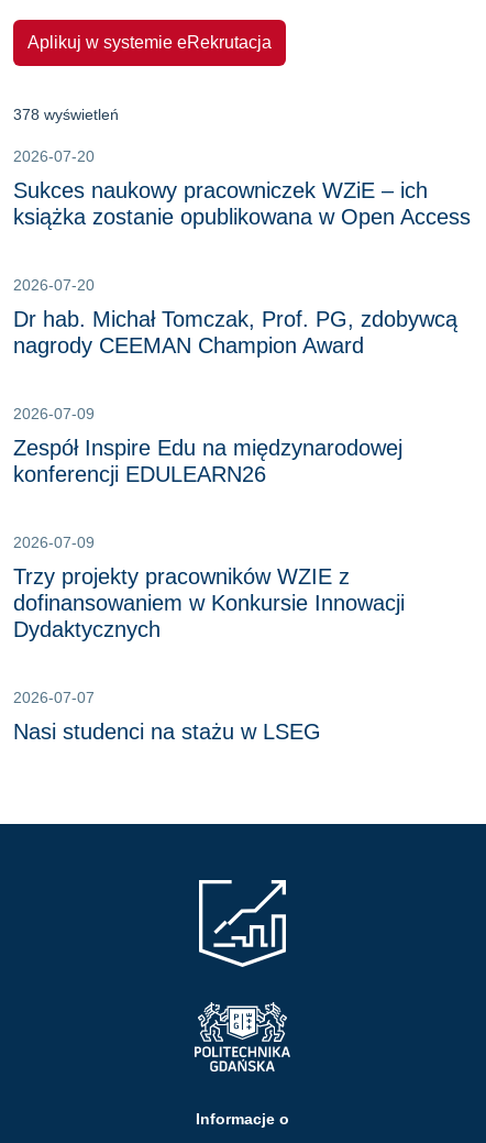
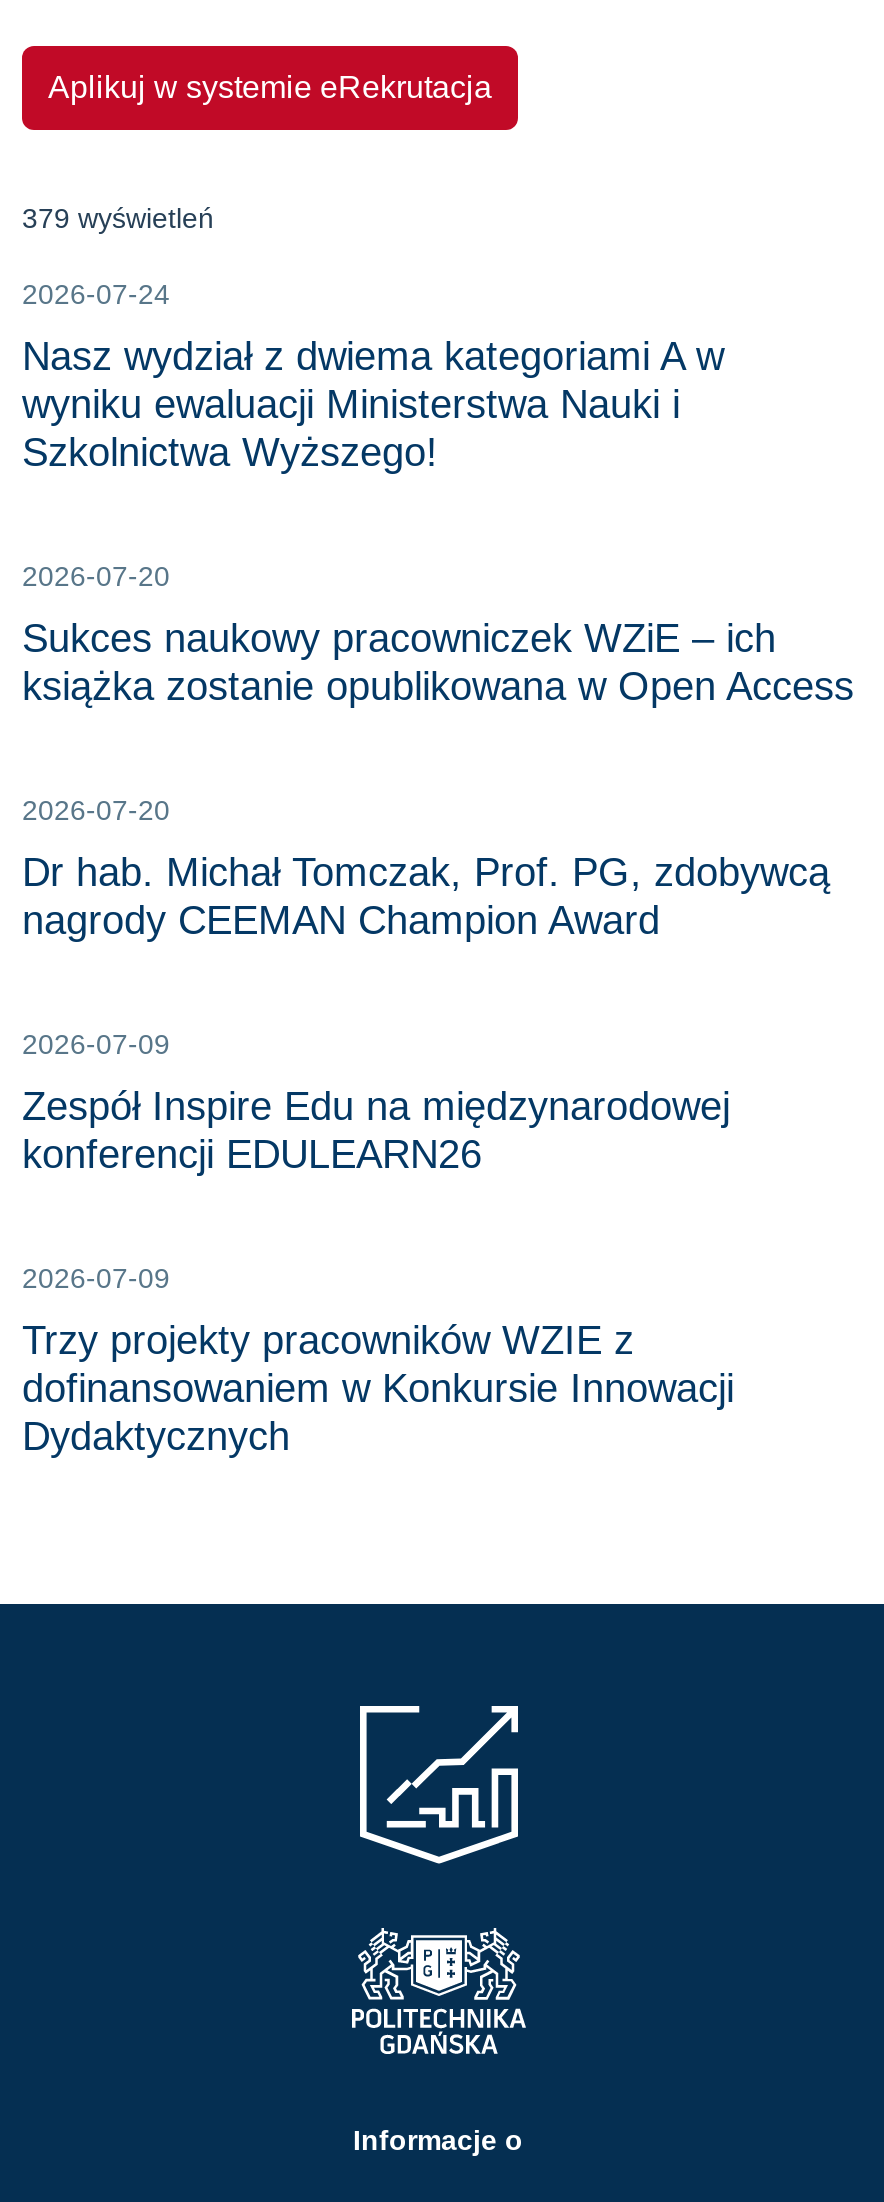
- 378 wyświetleń
+ 379 wyświetleń
+ 2026-07-24
+ Nasz wydział z dwiema kategoriami A w
+ wyniku ewaluacji Ministerstwa Nauki i
+ Szkolnictwa Wyższego!

moved down: 2026-07-20 | Sukces naukowy pracowniczek WZiE – ich | książka zostanie opublikowana w Open Access | ... | dofinansowaniem w Konkursie Innowacji | Dydaktycznych

- 2026-07-07
- Nasi studenci na stażu w LSEG
